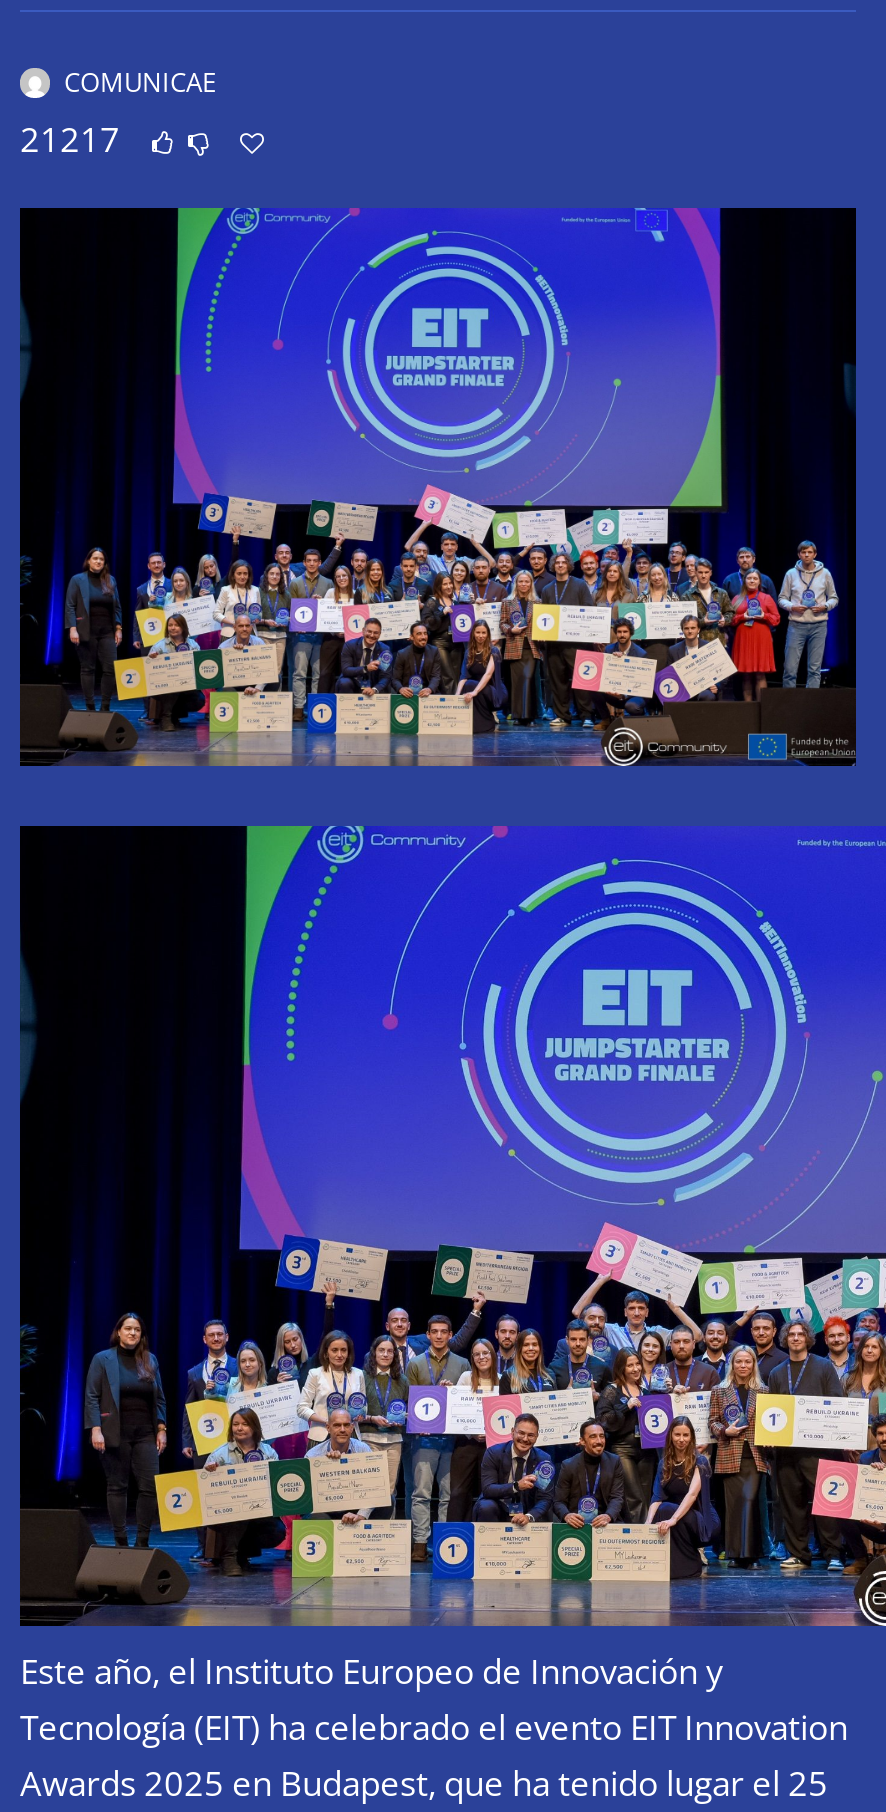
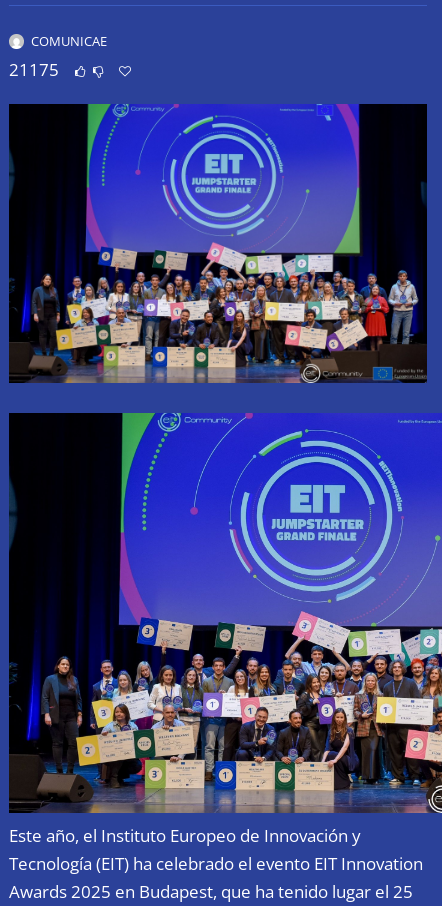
- 21217
+ 21175
